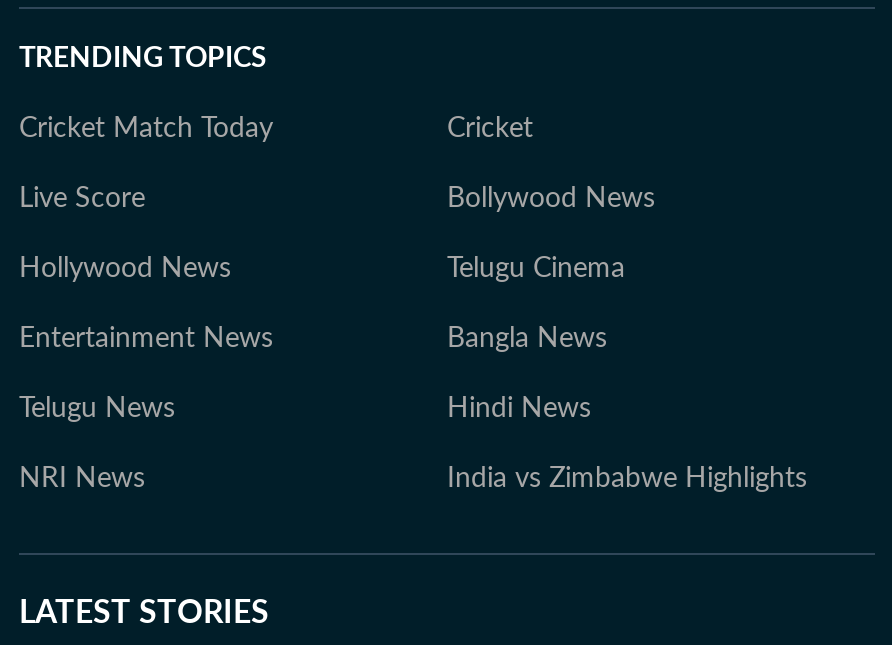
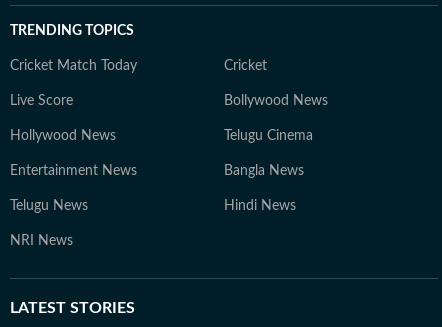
- India vs Zimbabwe Highlights
